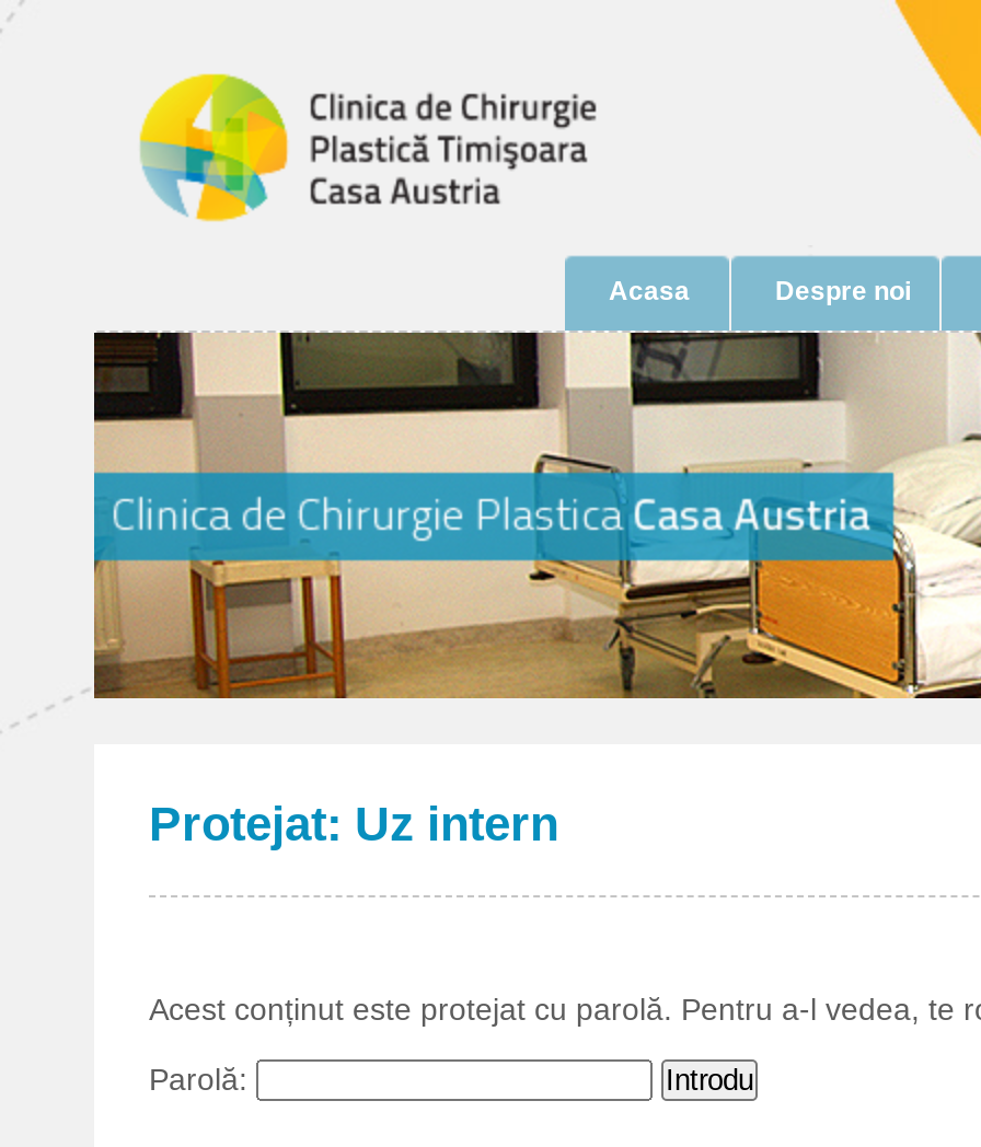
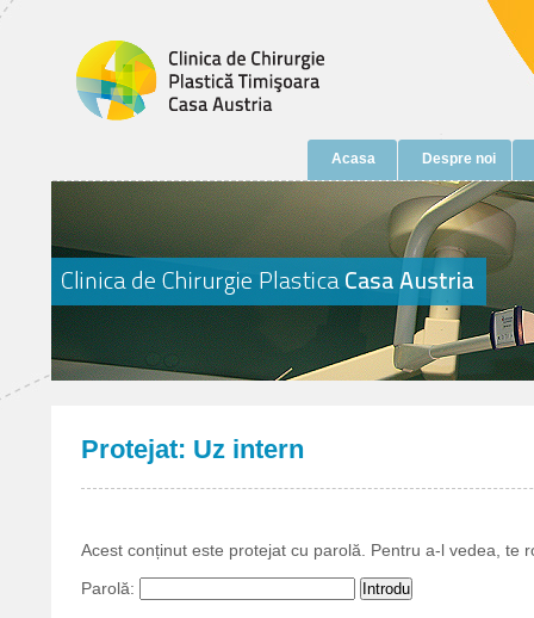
- [image]
+ [image]
